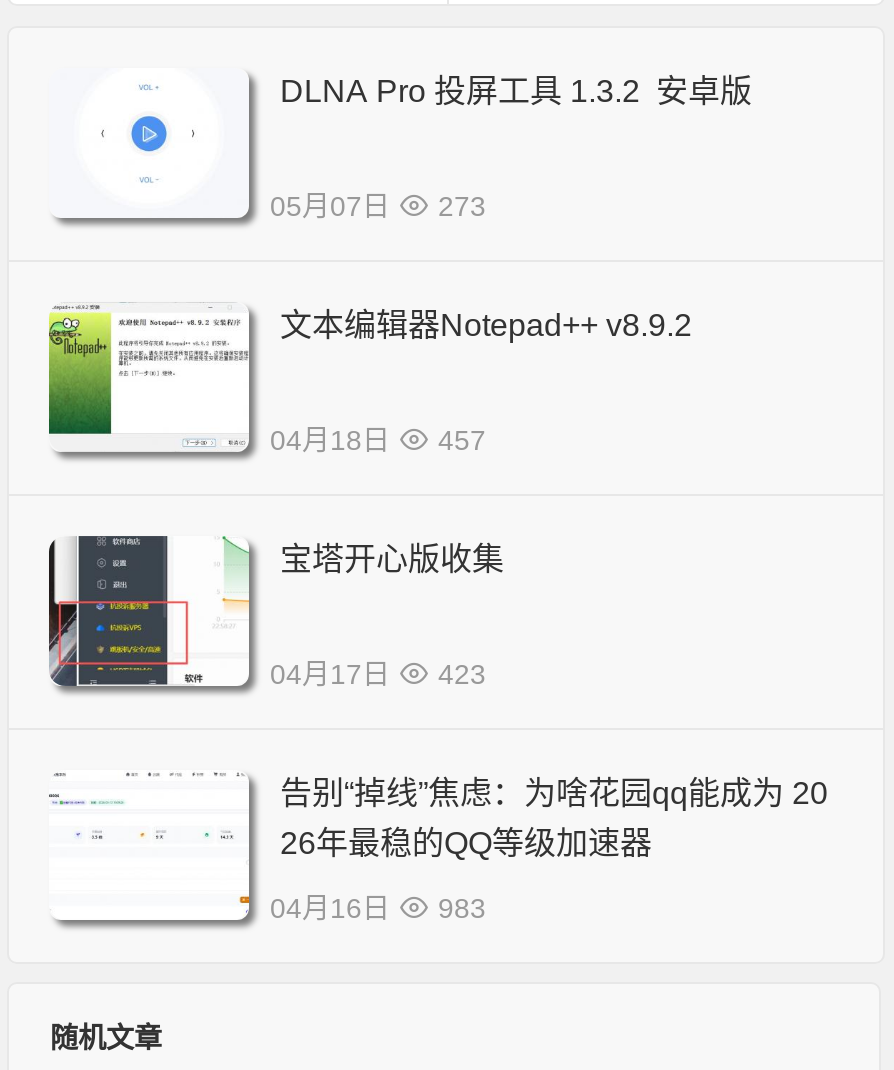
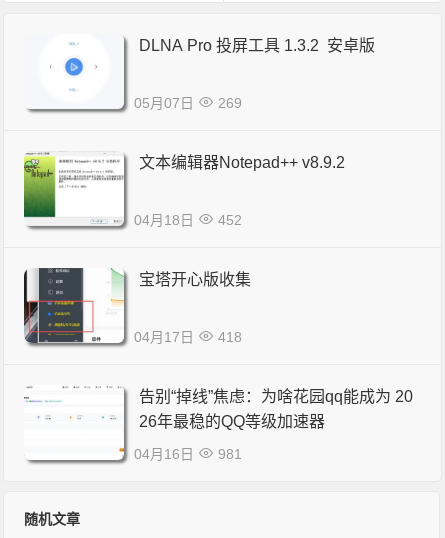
- 05月07日 273
+ 05月07日 269

- 04月18日 457
+ 04月18日 452

- 04月17日 423
+ 04月17日 418

- 04月16日 983
+ 04月16日 981
